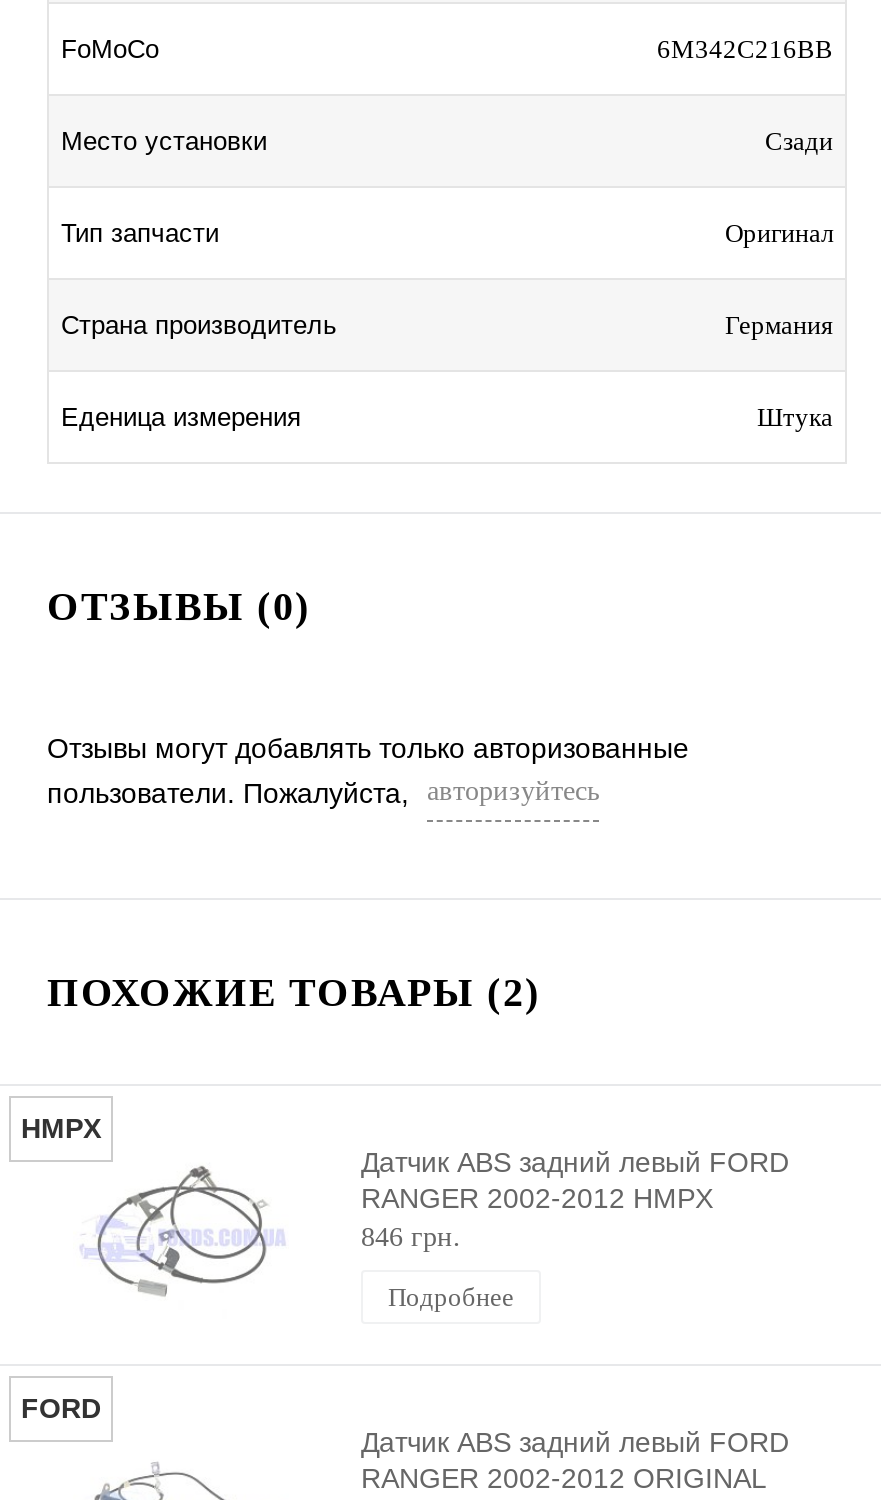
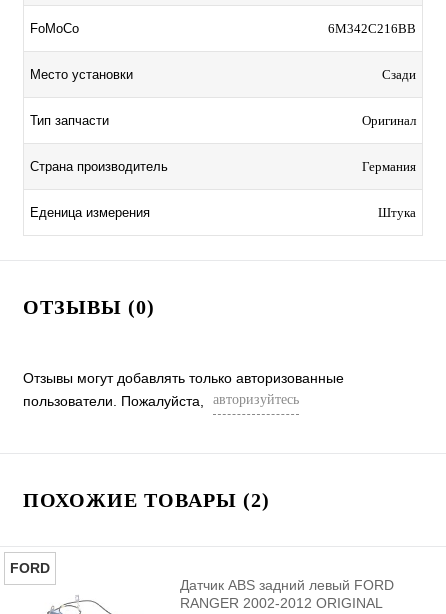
- [image]
- HMPX
- Датчик ABS задний левый FORD
- RANGER 2002-2012 HMPX
- 846 грн.
- Подробнее
